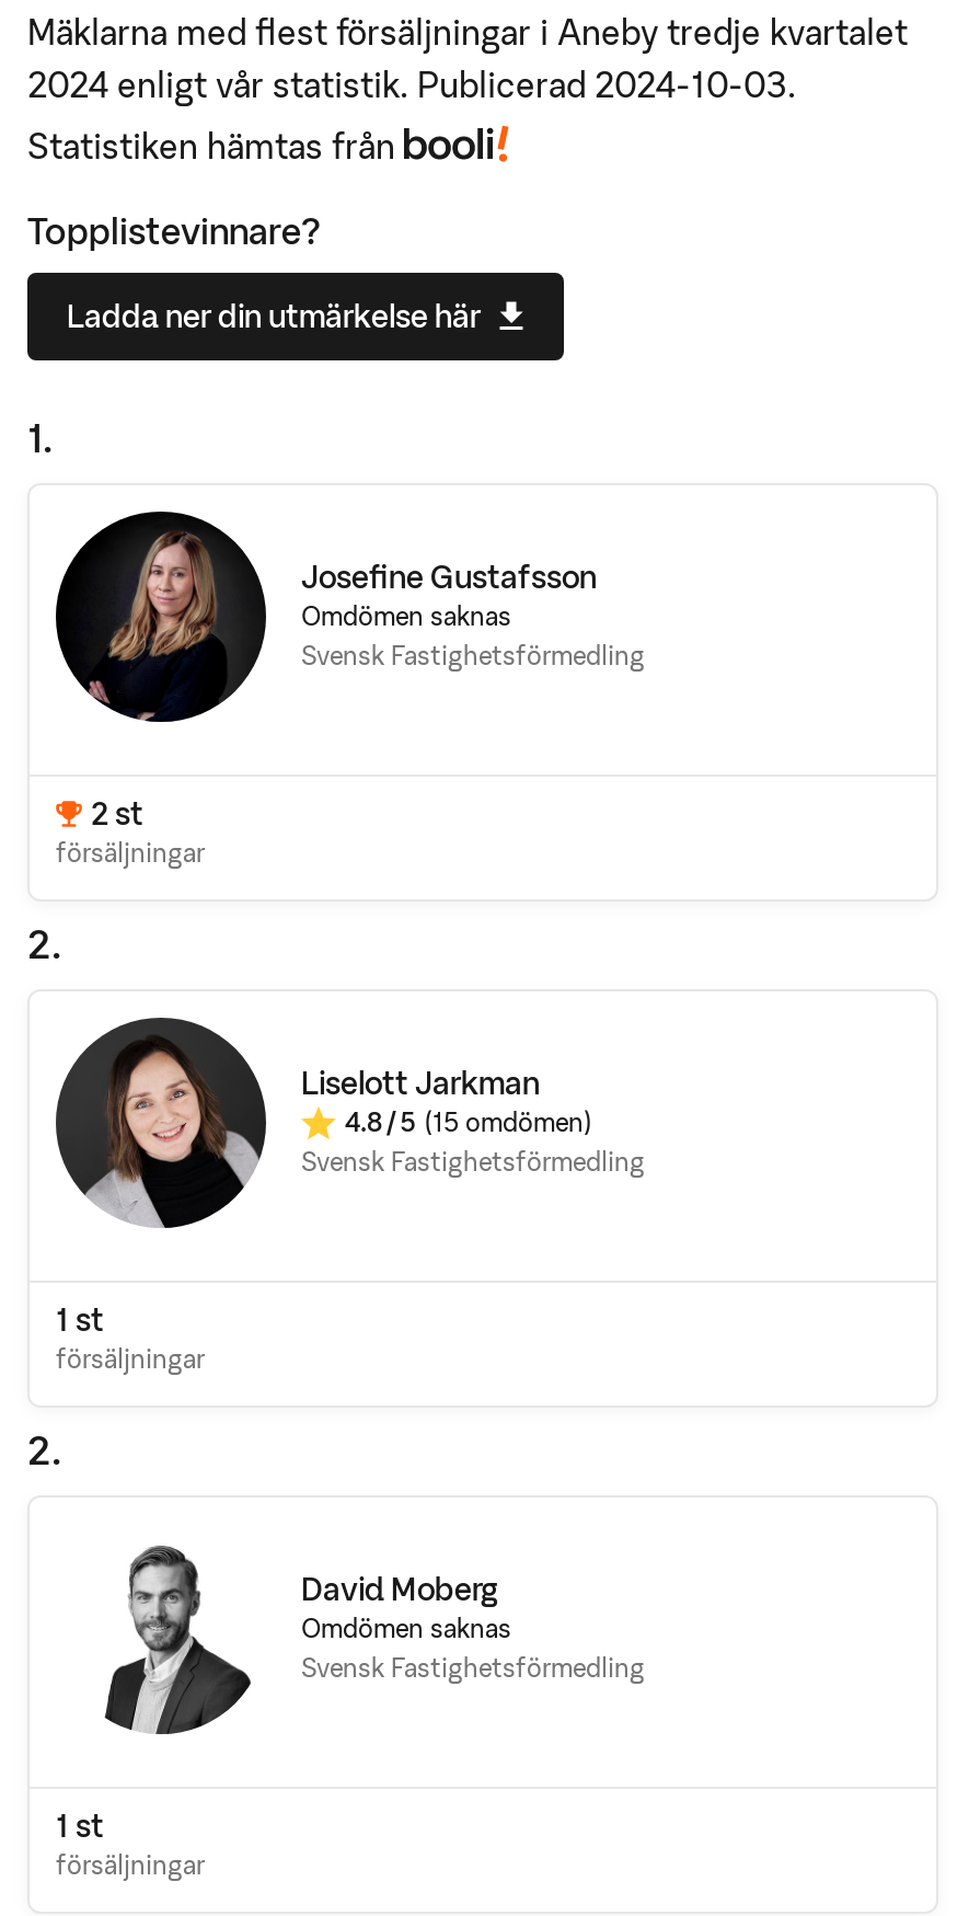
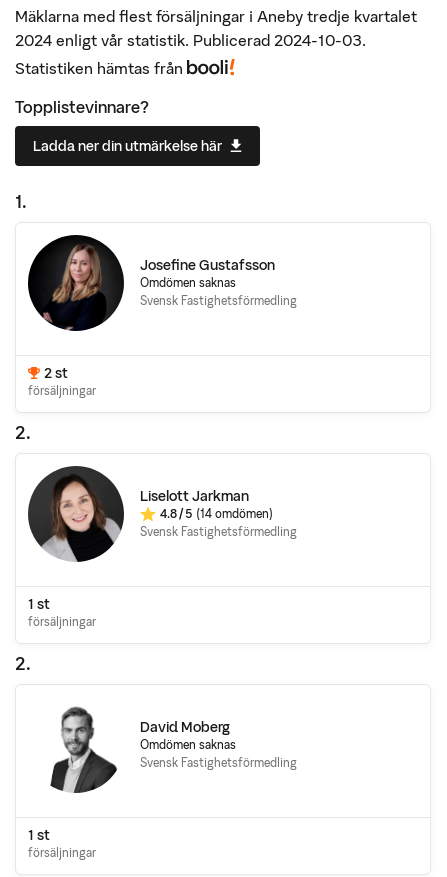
- 4.8 / 5 (15 omdömen)
+ 4.8 / 5 (14 omdömen)
